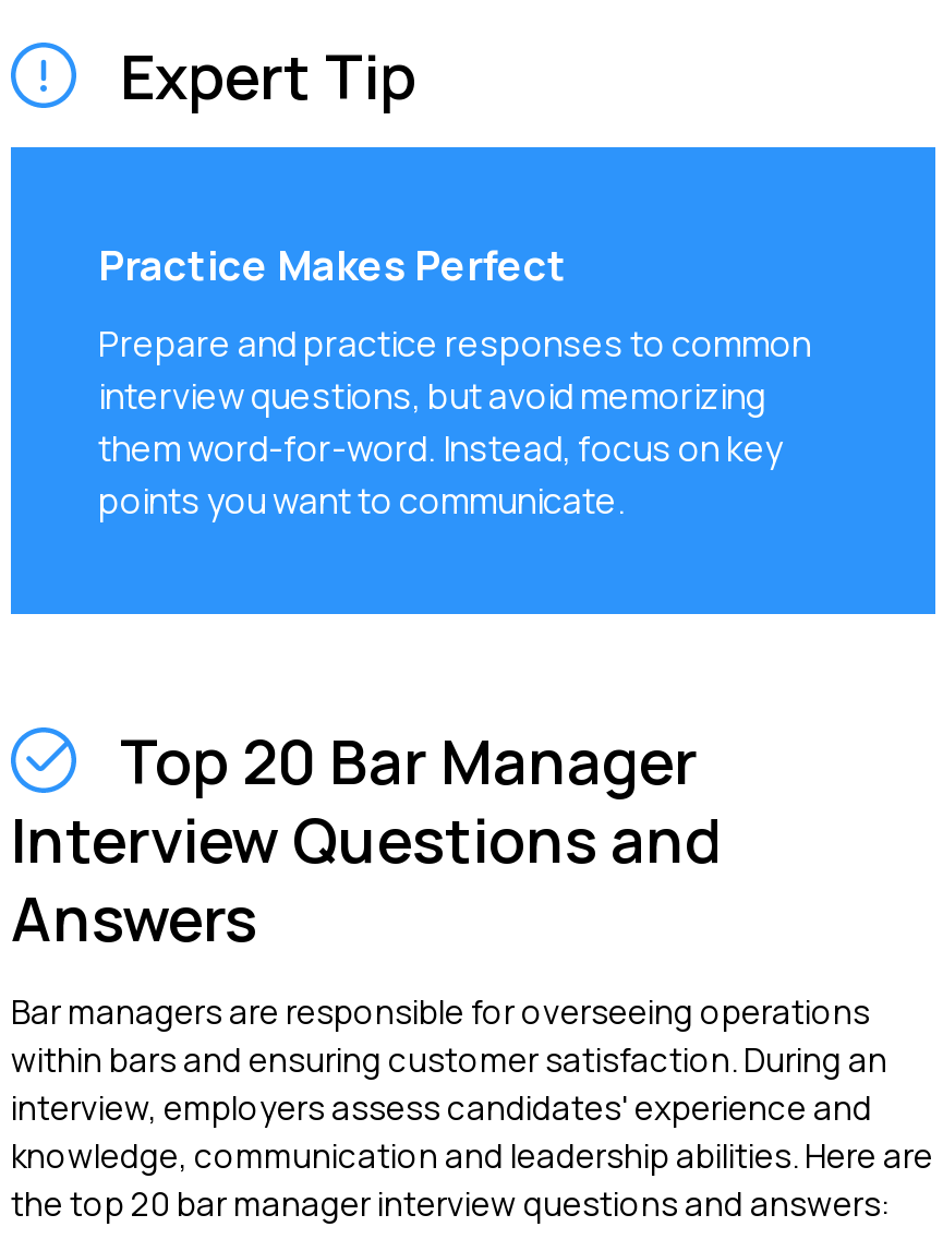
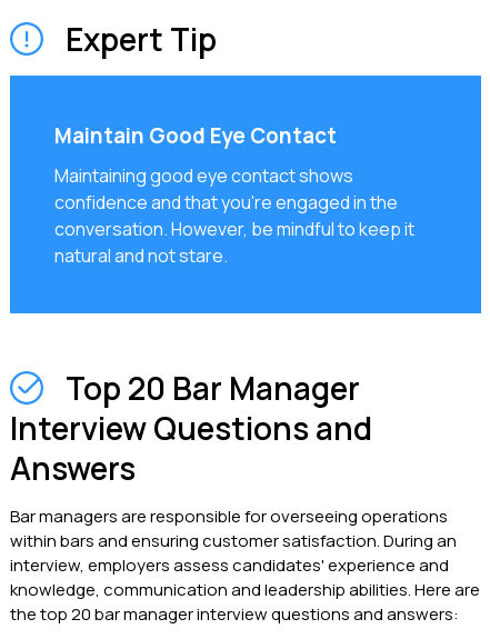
- Practice Makes Perfect
+ Maintain Good Eye Contact

- Prepare and practice responses to common
- interview questions, but avoid memorizing
- them word-for-word. Instead, focus on key
- points you want to communicate.
+ Maintaining good eye contact shows
+ confidence and that you're engaged in the
+ conversation. However, be mindful to keep it
+ natural and not stare.
